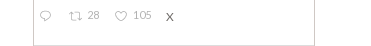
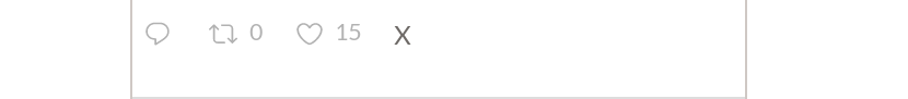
- 28
- 105
+ 0
+ 15
